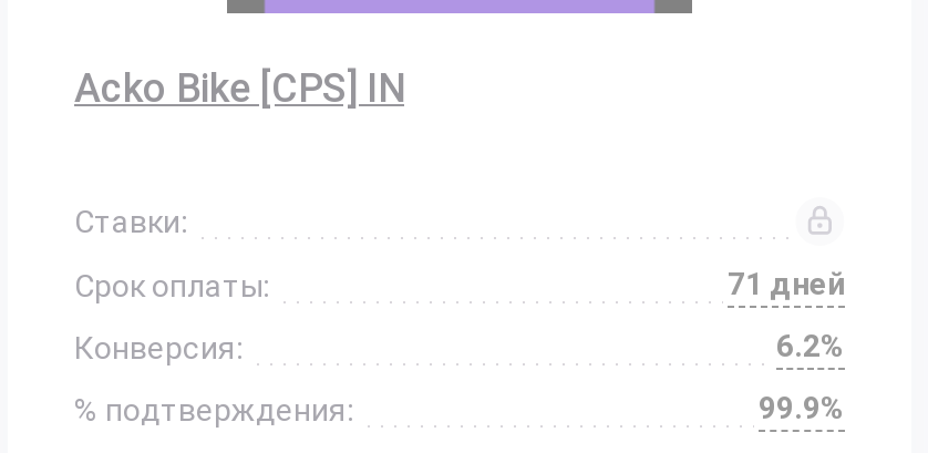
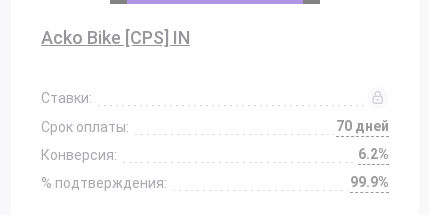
- 71 дней
+ 70 дней
